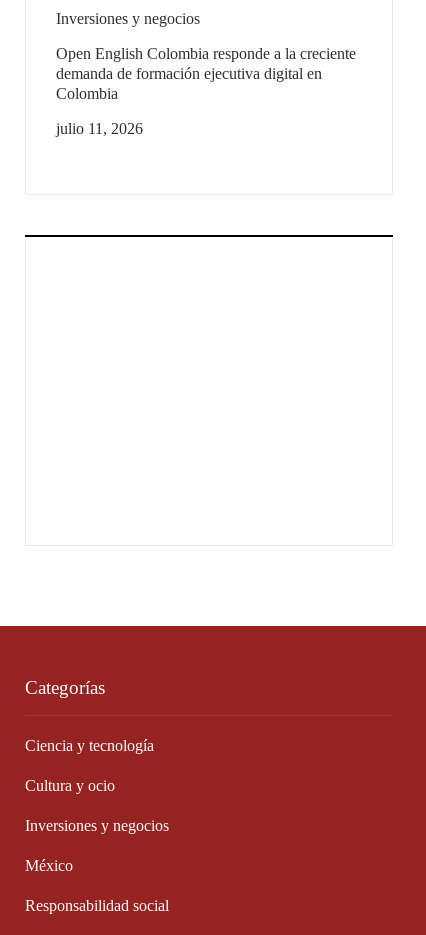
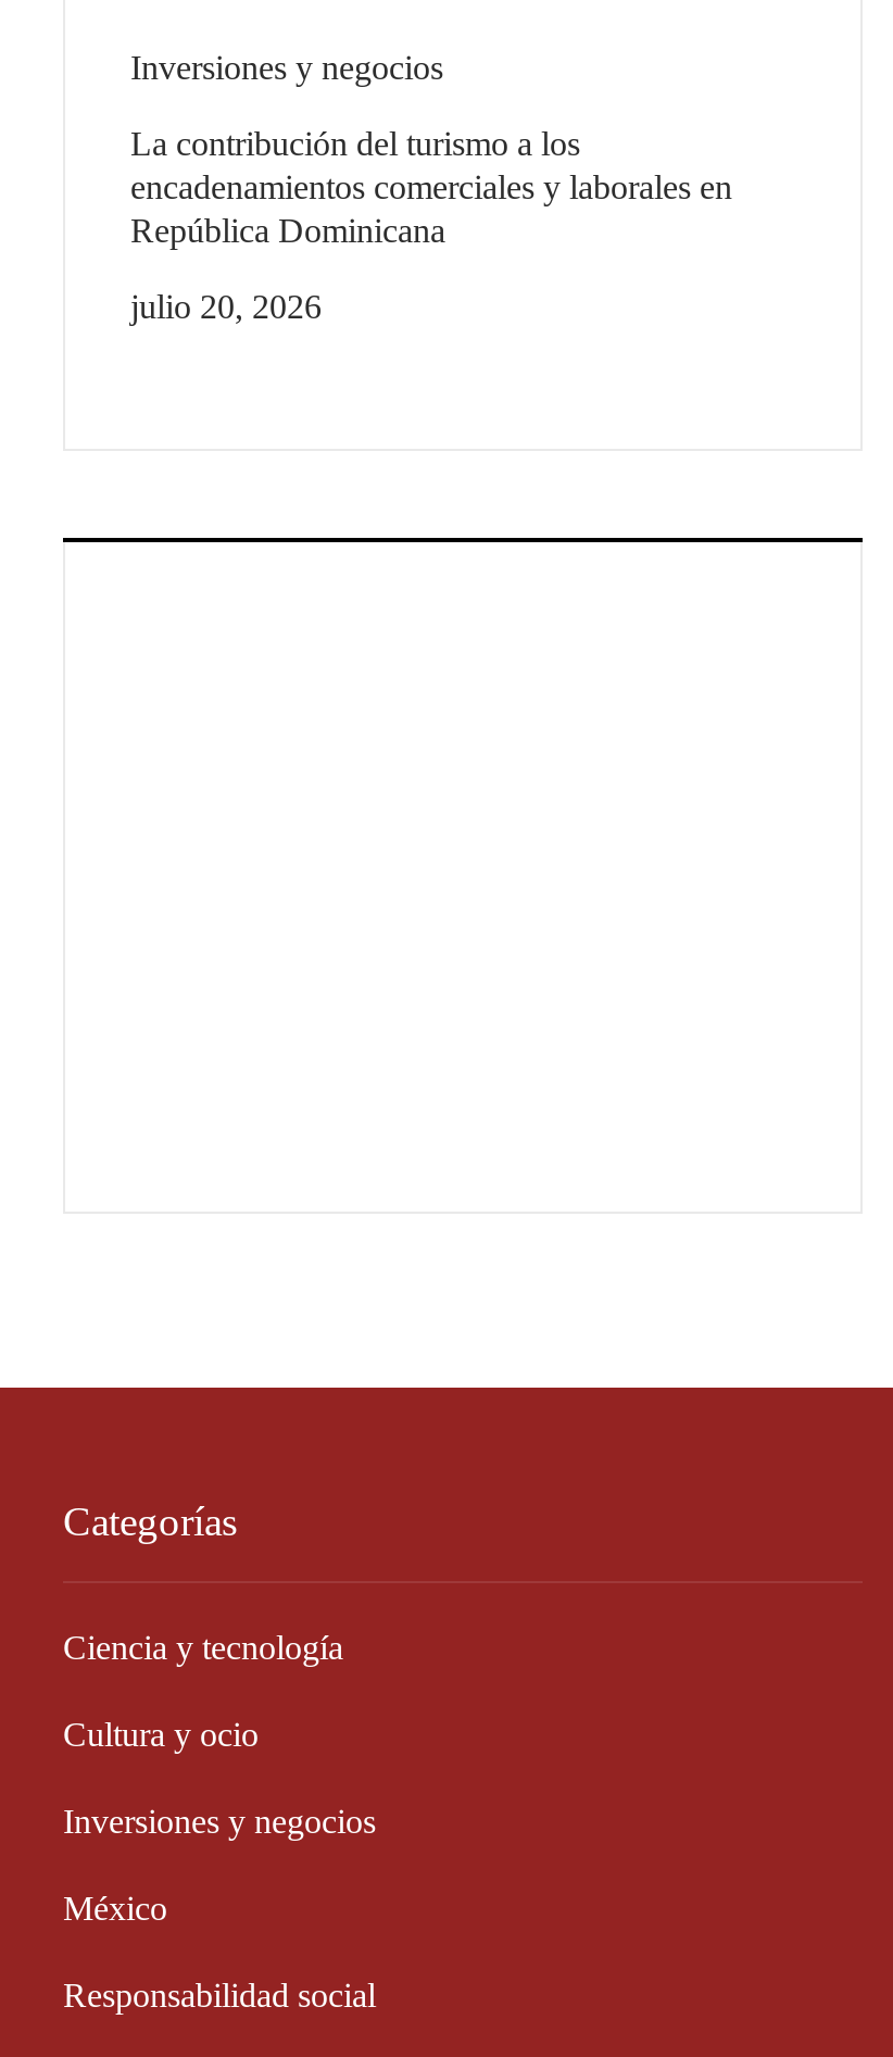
- Open English Colombia responde a la creciente
- demanda de formación ejecutiva digital en
- Colombia
+ La contribución del turismo a los
+ encadenamientos comerciales y laborales en
+ República Dominicana

- julio 11, 2026
+ julio 20, 2026
